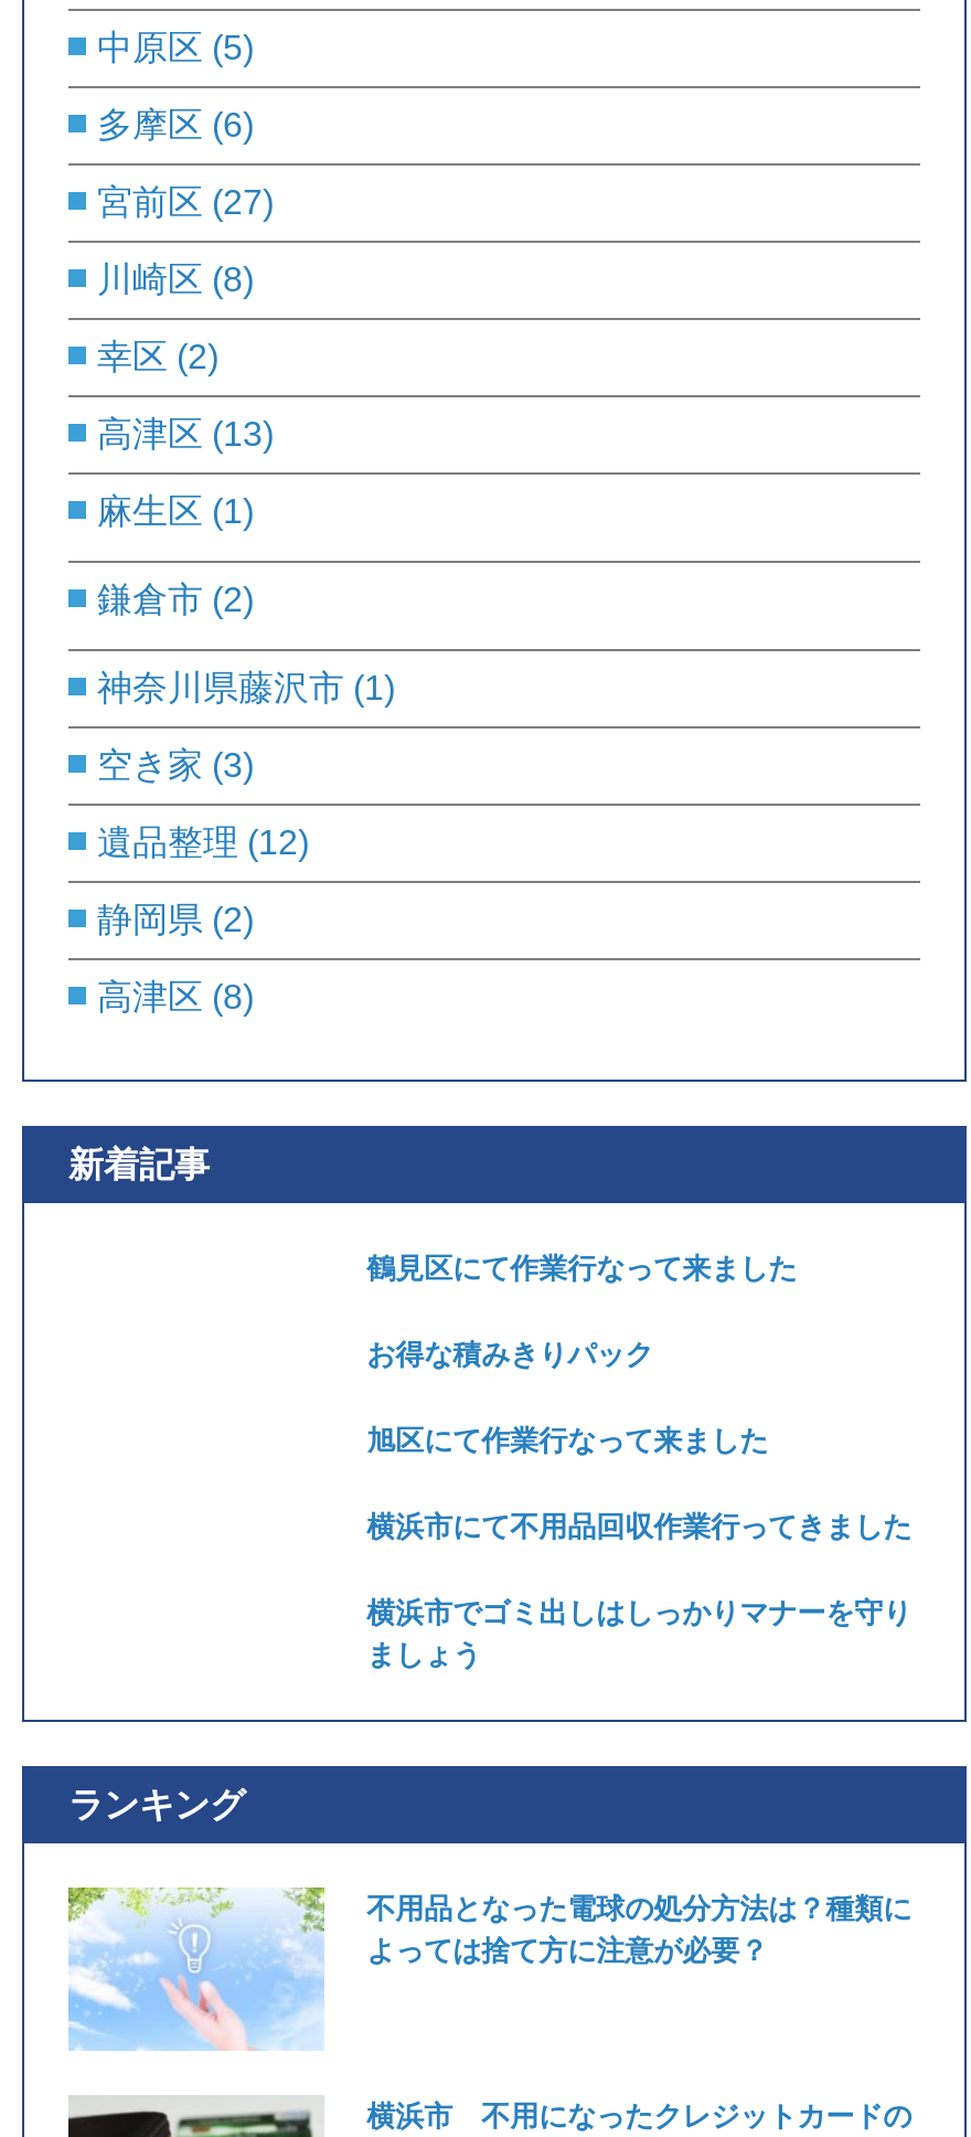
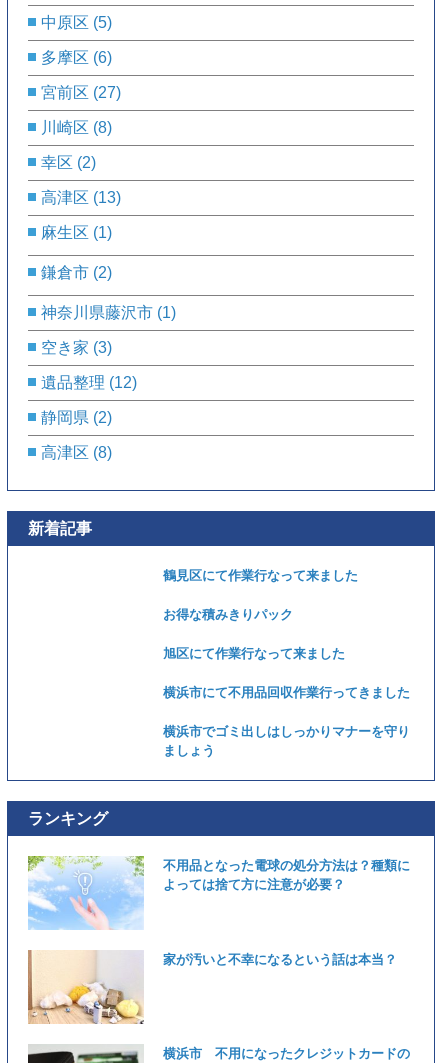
+ [image]
+ 家が汚いと不幸になるという話は本当？
